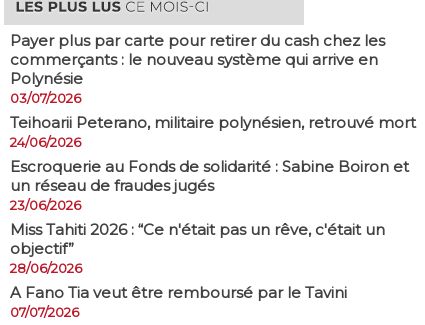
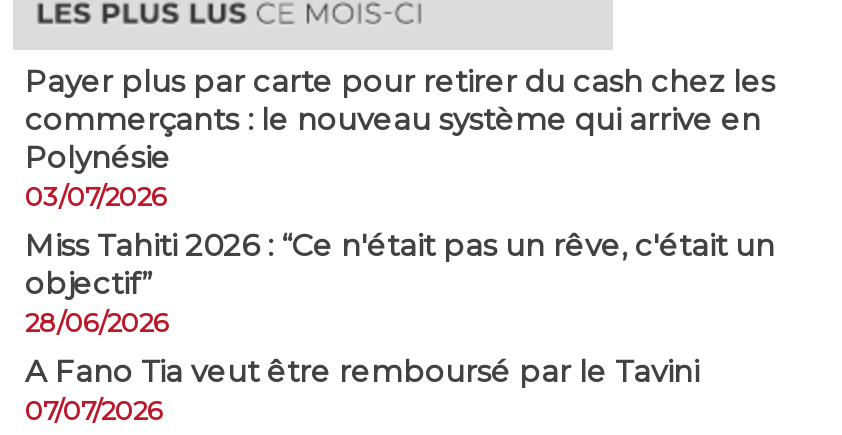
- Teihoarii Peterano, militaire polynésien, retrouvé mort
- 24/06/2026
- Escroquerie au Fonds de solidarité : Sabine Boiron et
- un réseau de fraudes jugés
- 23/06/2026
